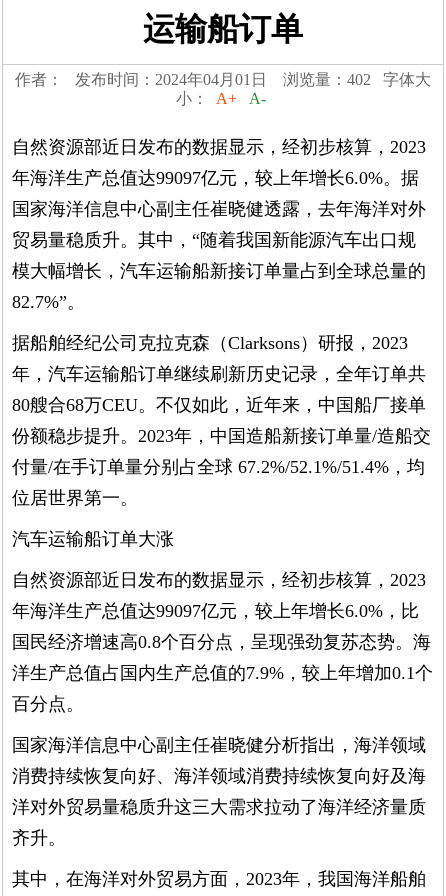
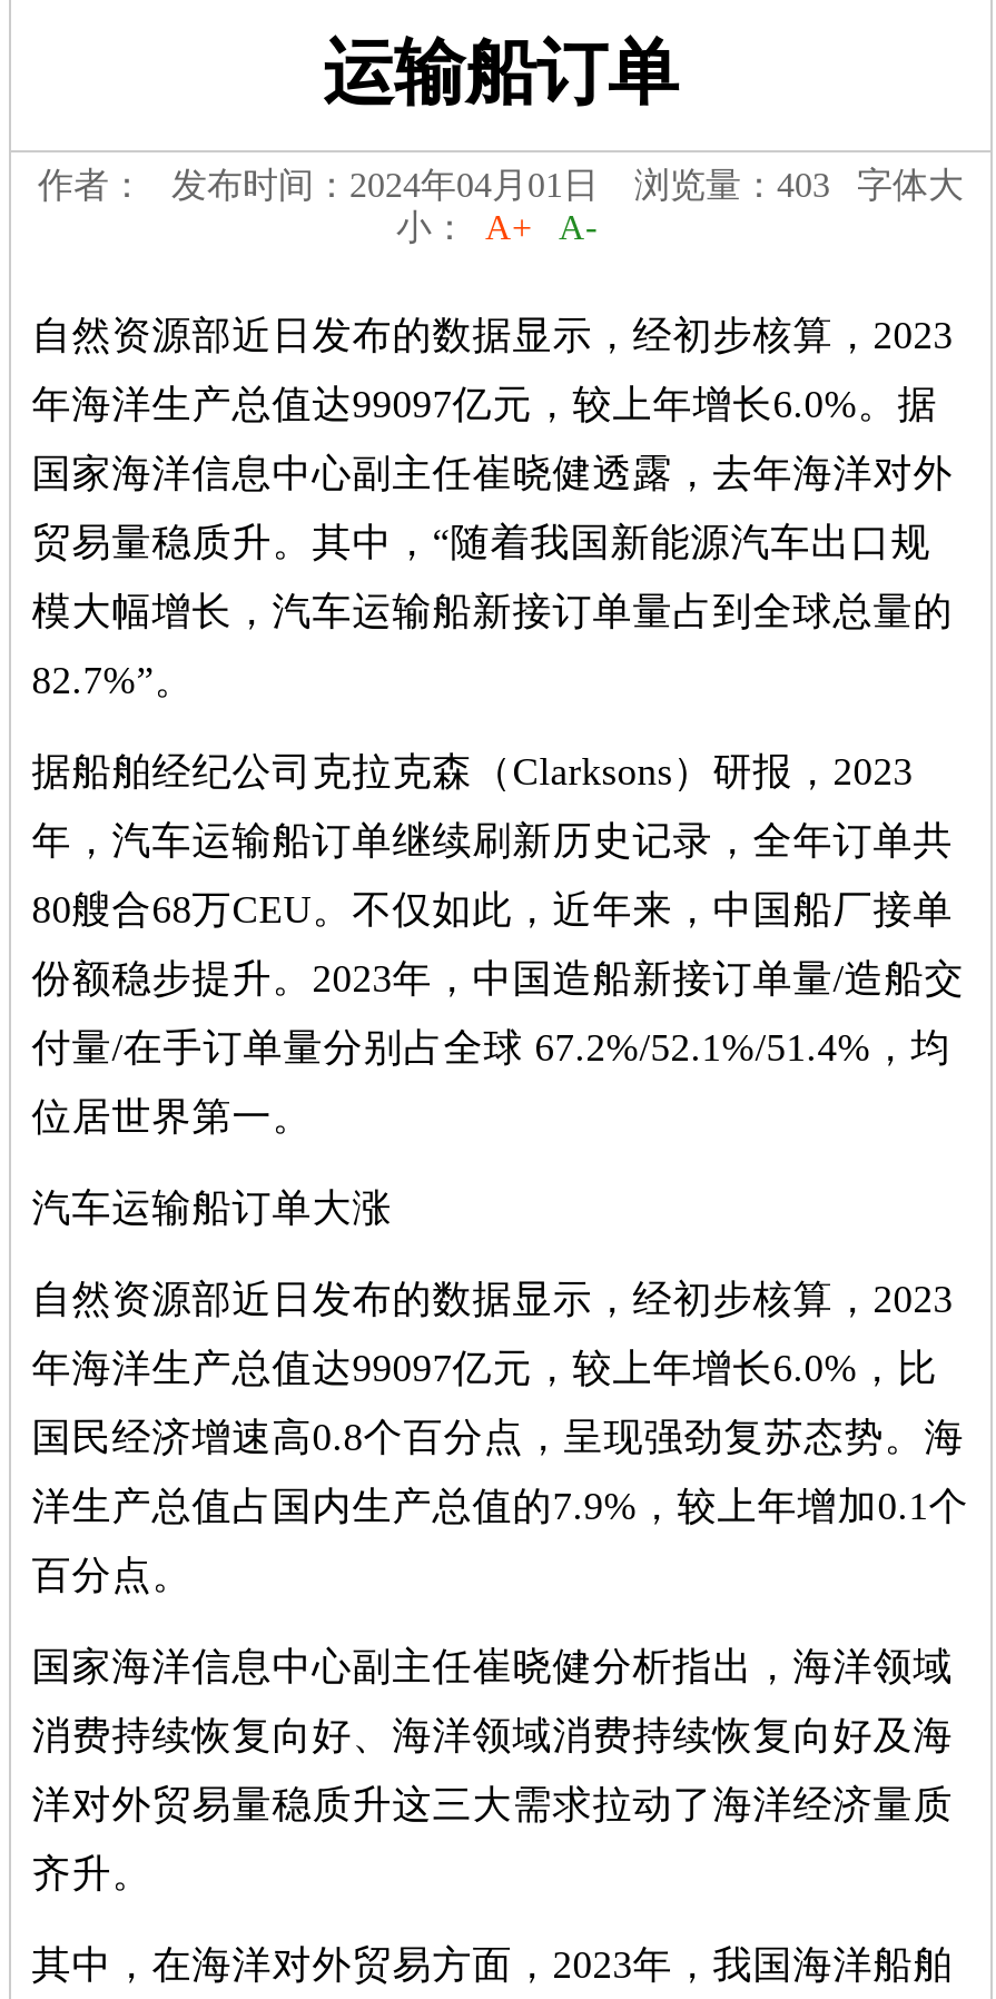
- 作者： 发布时间：2024年04月01日 浏览量：402 字体大
+ 作者： 发布时间：2024年04月01日 浏览量：403 字体大
